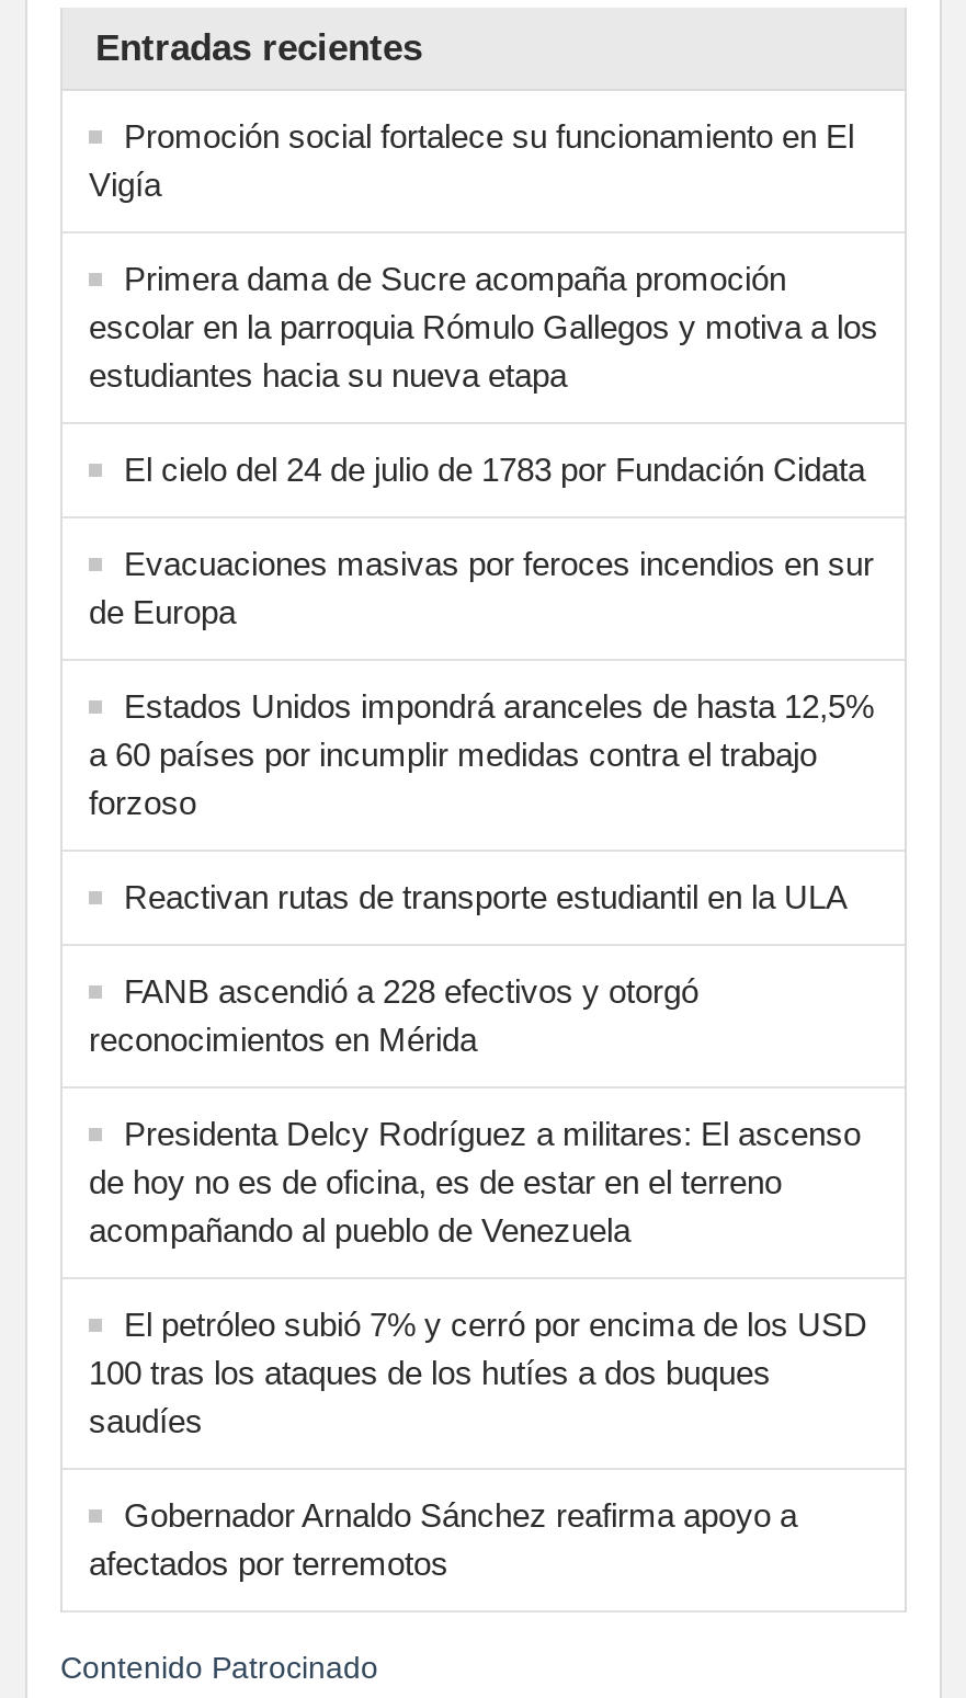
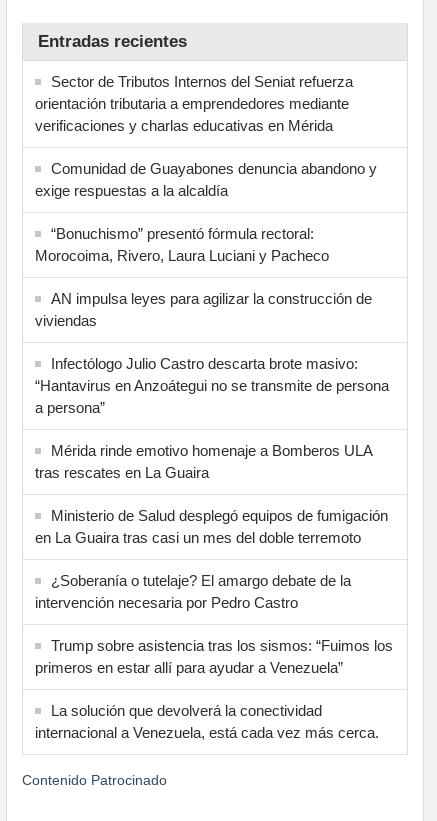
- Promoción social fortalece su funcionamiento en El
- Vigía
+ Sector de Tributos Internos del Seniat refuerza
+ orientación tributaria a emprendedores mediante
+ verificaciones y charlas educativas en Mérida

- Primera dama de Sucre acompaña promoción
- escolar en la parroquia Rómulo Gallegos y motiva a los
- estudiantes hacia su nueva etapa
+ Comunidad de Guayabones denuncia abandono y
+ exige respuestas a la alcaldía

- El cielo del 24 de julio de 1783 por Fundación Cidata
+ “Bonuchismo” presentó fórmula rectoral:
+ Morocoima, Rivero, Laura Luciani y Pacheco

- Evacuaciones masivas por feroces incendios en sur
- de Europa
+ AN impulsa leyes para agilizar la construcción de
+ viviendas

- Estados Unidos impondrá aranceles de hasta 12,5%
- a 60 países por incumplir medidas contra el trabajo
- forzoso
+ Infectólogo Julio Castro descarta brote masivo:
+ “Hantavirus en Anzoátegui no se transmite de persona
+ a persona”

- Reactivan rutas de transporte estudiantil en la ULA
+ Mérida rinde emotivo homenaje a Bomberos ULA
+ tras rescates en La Guaira

- FANB ascendió a 228 efectivos y otorgó
- reconocimientos en Mérida
+ Ministerio de Salud desplegó equipos de fumigación
+ en La Guaira tras casi un mes del doble terremoto

- Presidenta Delcy Rodríguez a militares: El ascenso
- de hoy no es de oficina, es de estar en el terreno
- acompañando al pueblo de Venezuela
+ ¿Soberanía o tutelaje? El amargo debate de la
+ intervención necesaria por Pedro Castro

- El petróleo subió 7% y cerró por encima de los USD
- 100 tras los ataques de los hutíes a dos buques
- saudíes
+ Trump sobre asistencia tras los sismos: “Fuimos los
+ primeros en estar allí para ayudar a Venezuela”

- Gobernador Arnaldo Sánchez reafirma apoyo a
- afectados por terremotos
+ La solución que devolverá la conectividad
+ internacional a Venezuela, está cada vez más cerca.
